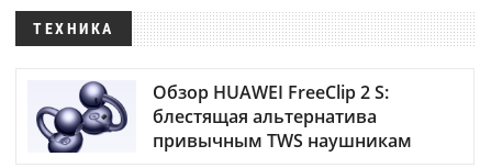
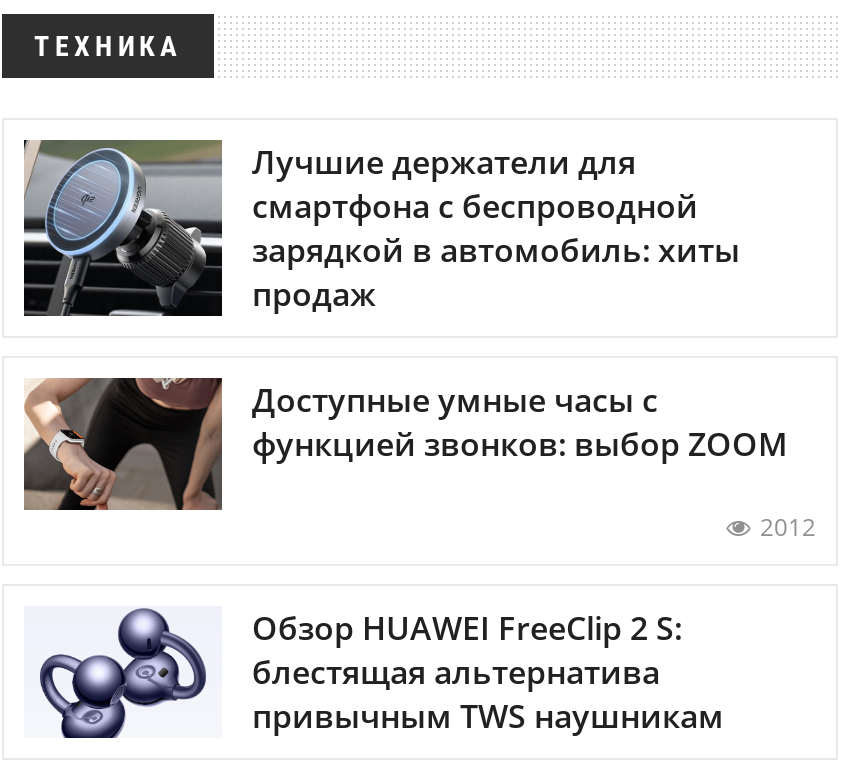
+ [image]
+ Лучшие держатели для
+ смартфона с беспроводной
+ зарядкой в автомобиль: хиты
+ продаж
+ Доступные умные часы с
+ функцией звонков: выбор ZOOM
+ 2012

+ [image]
